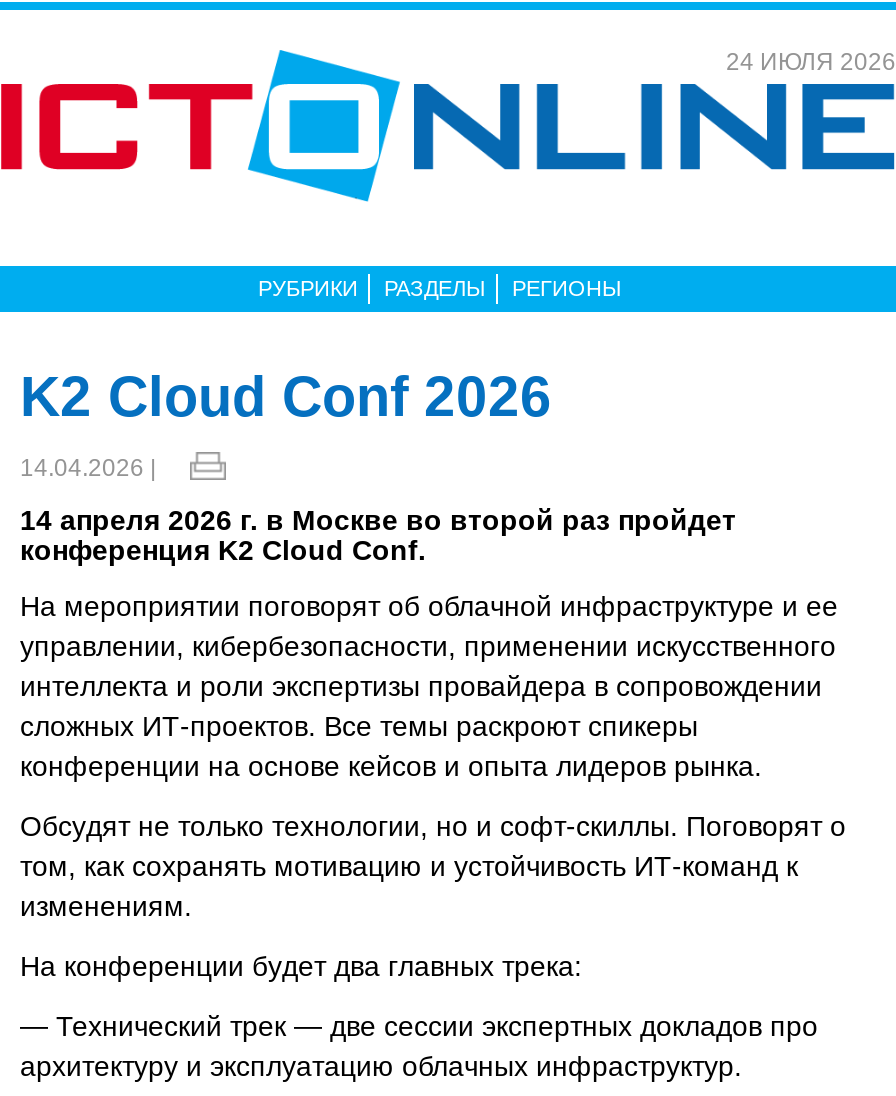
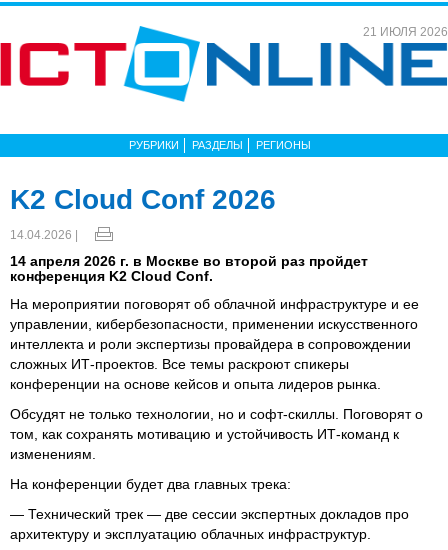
- 24 ИЮЛЯ 2026
+ 21 ИЮЛЯ 2026
